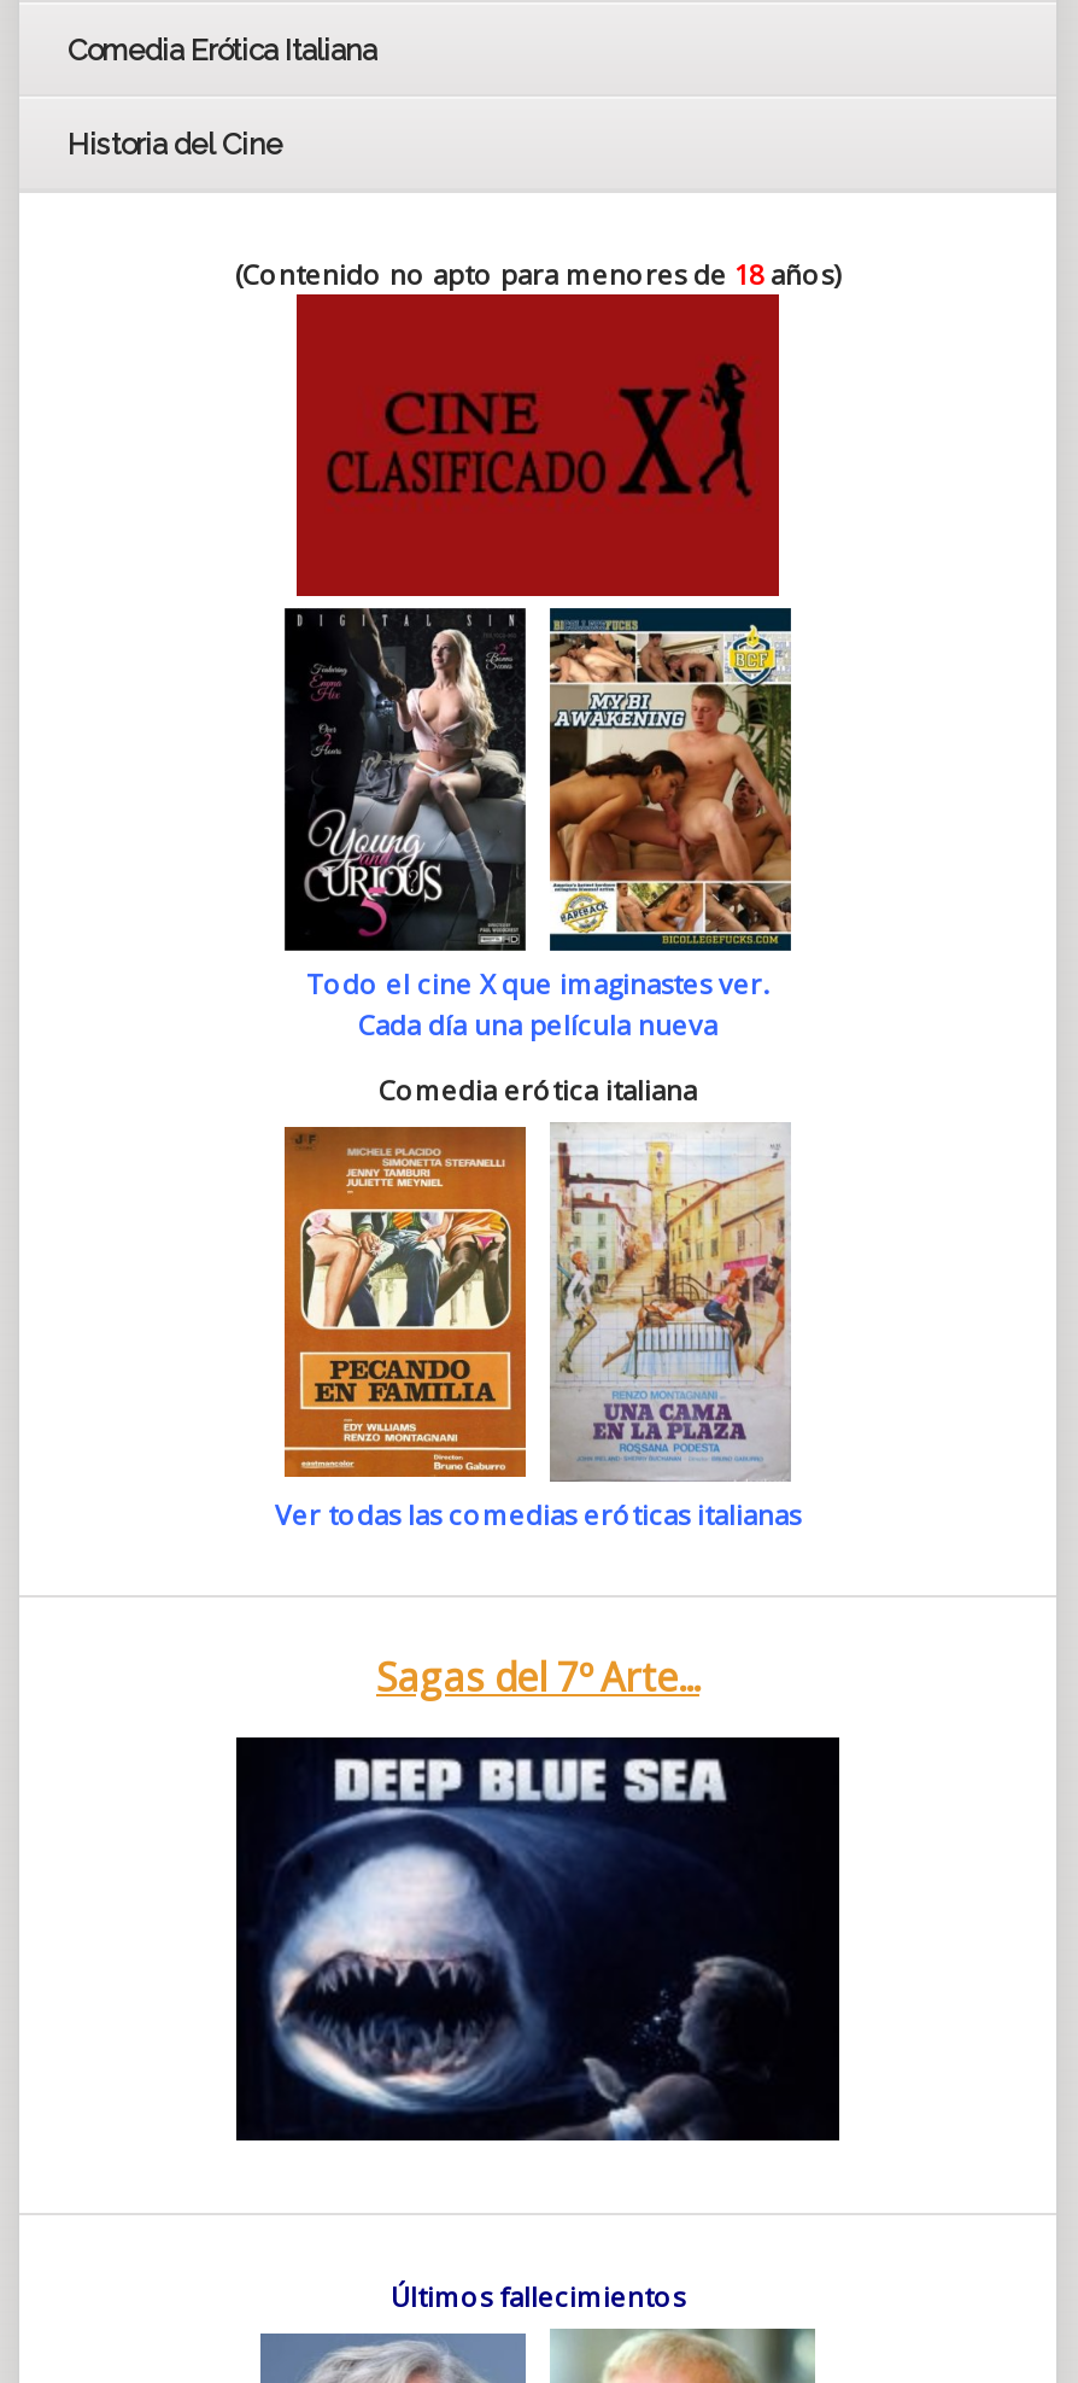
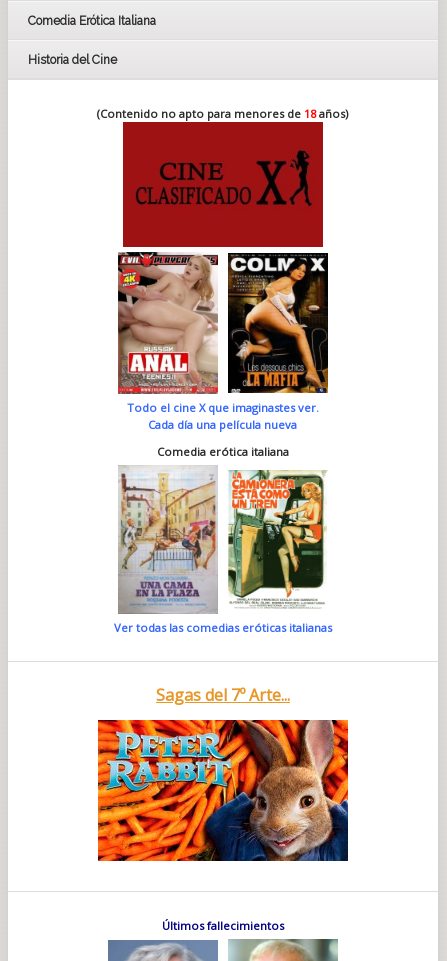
- [image]
+ [image]

- [image]
+ [image]

- [image]
+ [image]

- [image]
+ [image]

- [image]
+ [image]
